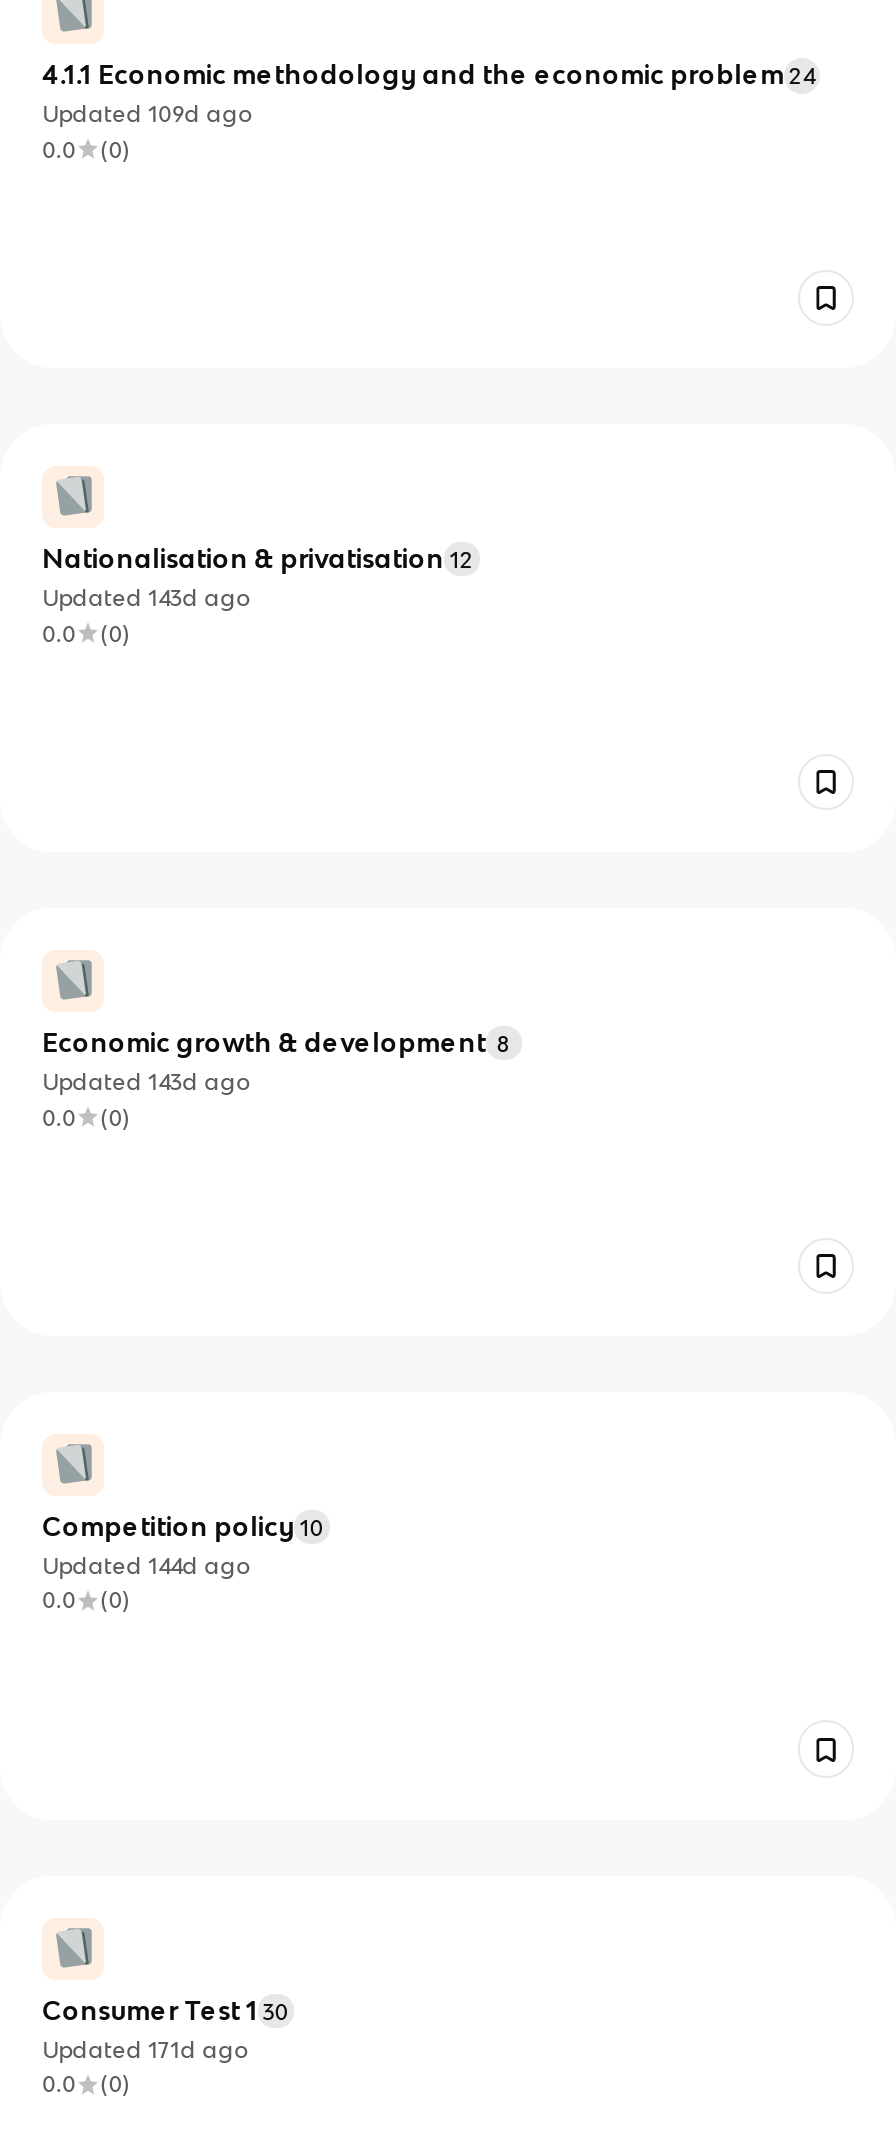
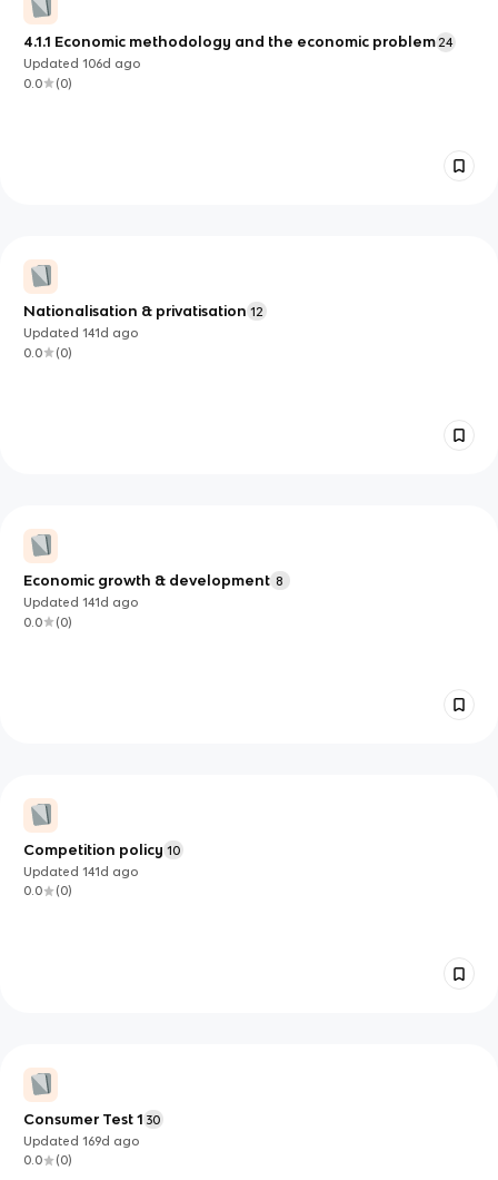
- Updated 109d ago
+ Updated 106d ago

- Updated 143d ago
+ Updated 141d ago

- Updated 143d ago
+ Updated 141d ago

- Updated 144d ago
+ Updated 141d ago

- Updated 171d ago
+ Updated 169d ago
